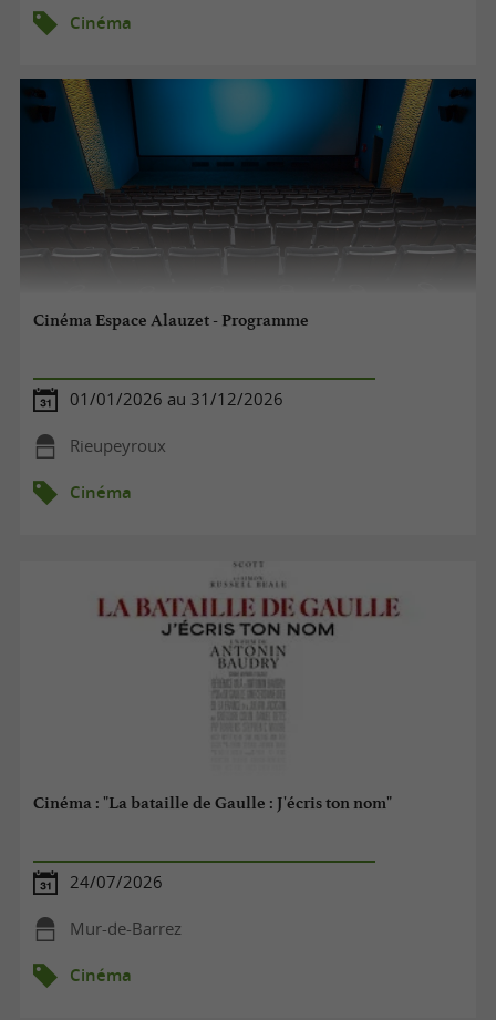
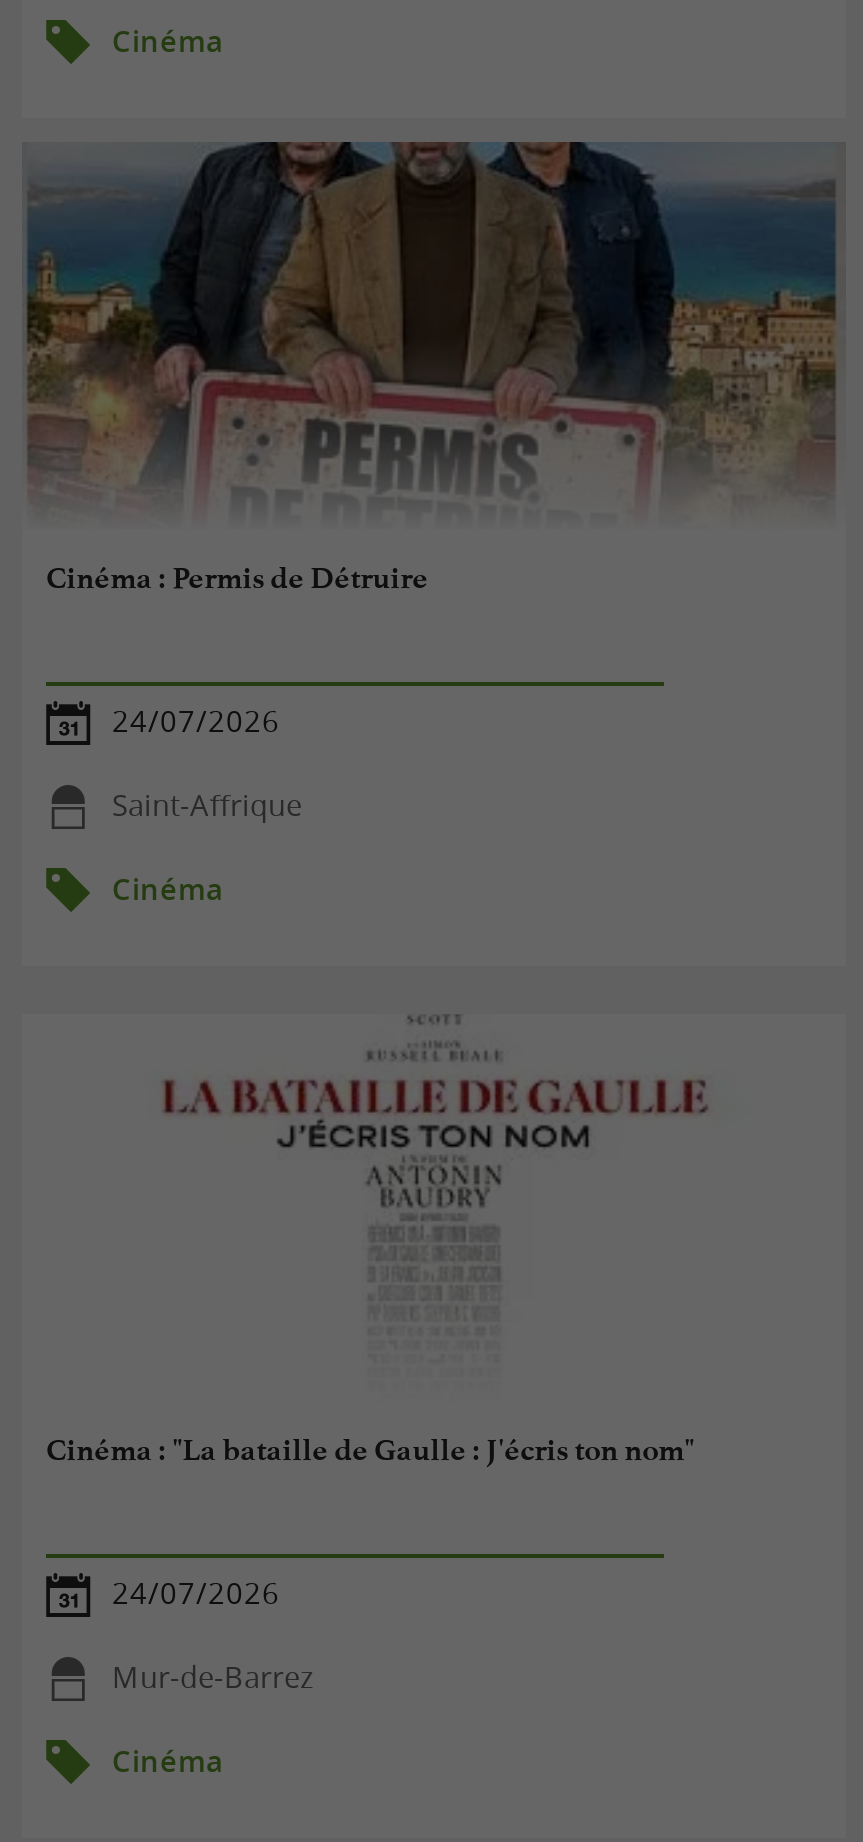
- [image]
- Cinéma Espace Alauzet - Programme
+ [image]
+ Cinéma : Permis de Détruire

- 01/01/2026 au 31/12/2026
+ 24/07/2026

- Rieupeyroux
+ Saint-Affrique
